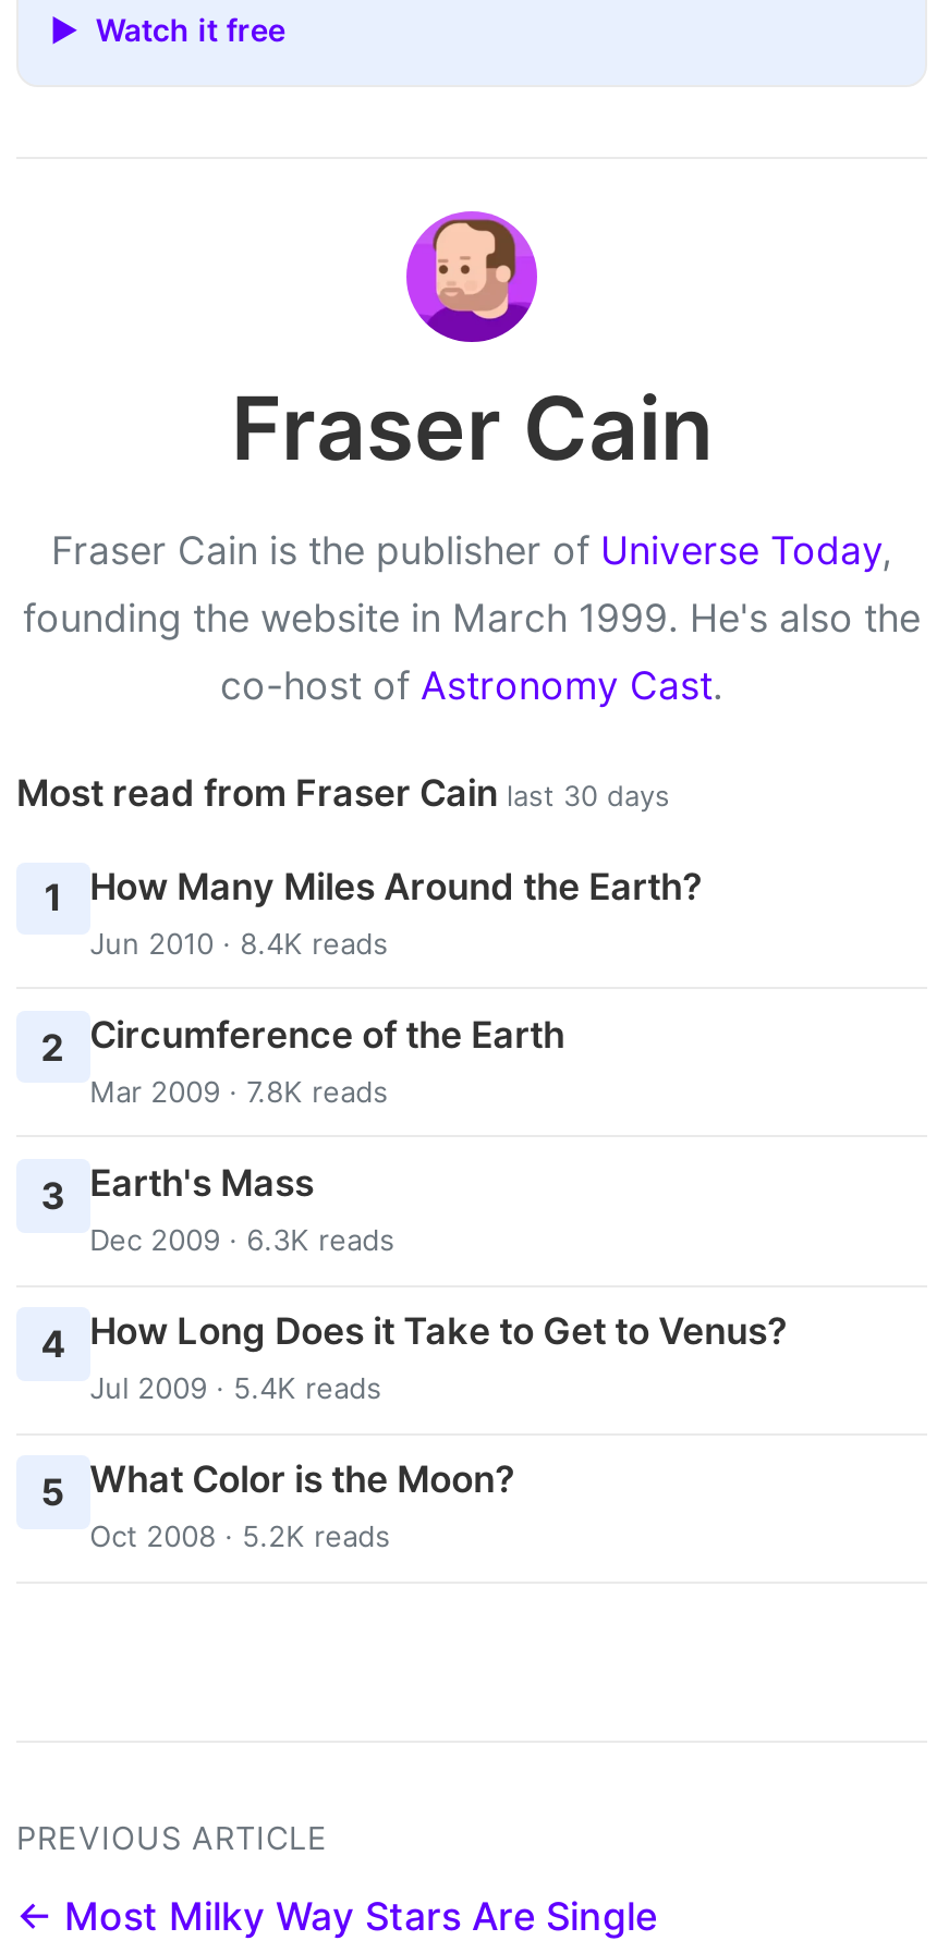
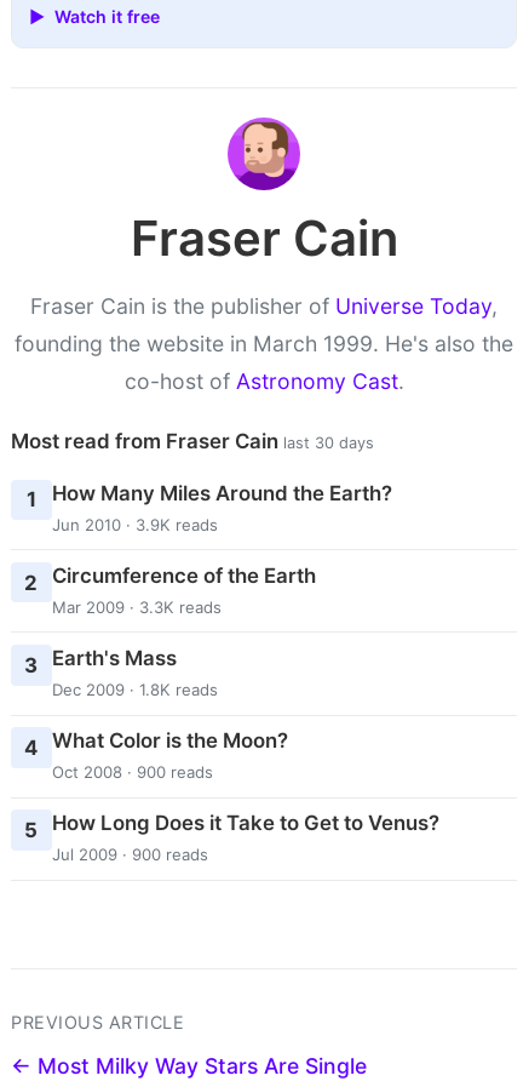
- Jun 2010 · 8.4K reads
+ Jun 2010 · 3.9K reads

- Mar 2009 · 7.8K reads
+ Mar 2009 · 3.3K reads

- Dec 2009 · 6.3K reads
+ Dec 2009 · 1.8K reads

- 4 How Long Does it Take to Get to Venus?
- Jul 2009 · 5.4K reads
+ 4 What Color is the Moon?
+ Oct 2008 · 900 reads

- 5 What Color is the Moon?
- Oct 2008 · 5.2K reads
+ 5 How Long Does it Take to Get to Venus?
+ Jul 2009 · 900 reads
